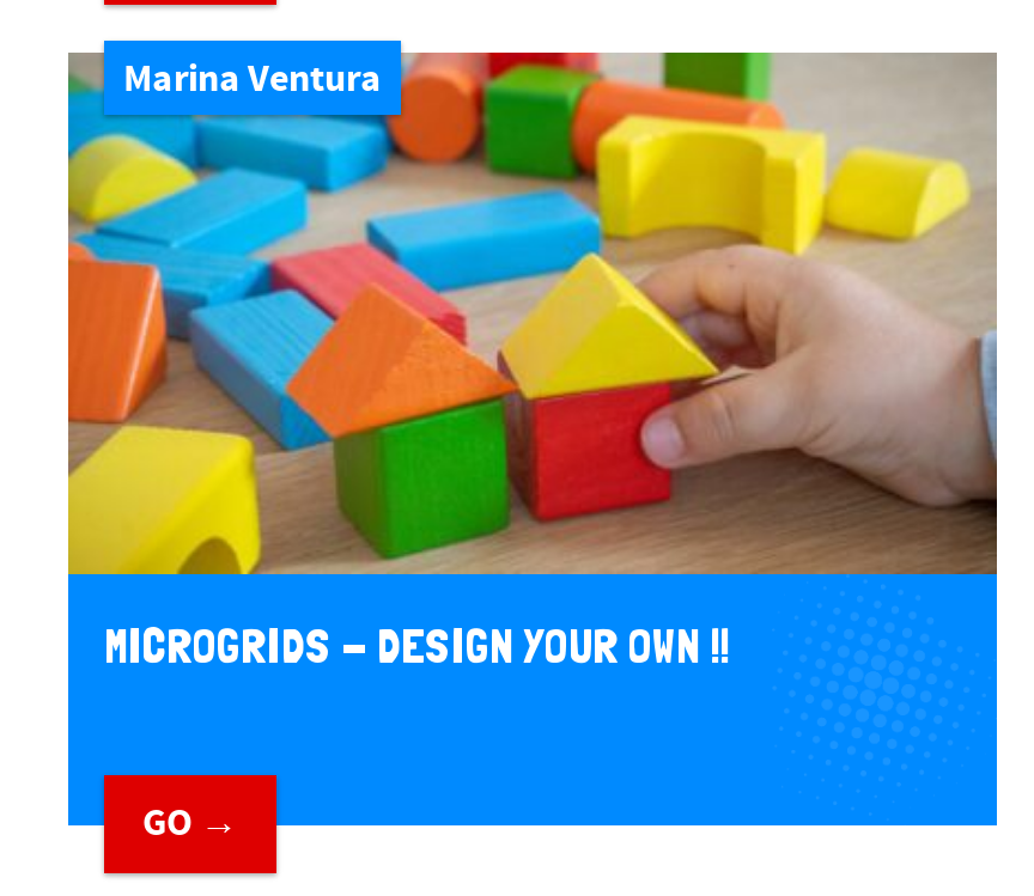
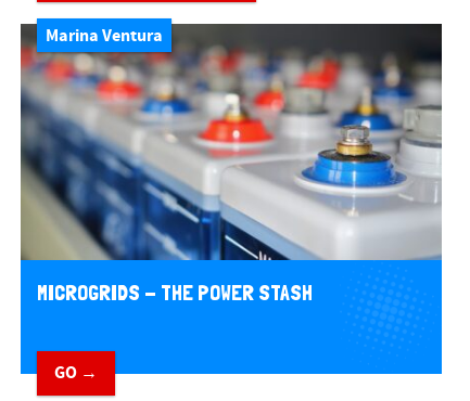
- [image]
- MICROGRIDS - DESIGN YOUR OWN !!
+ [image]
+ MICROGRIDS - THE POWER STASH
